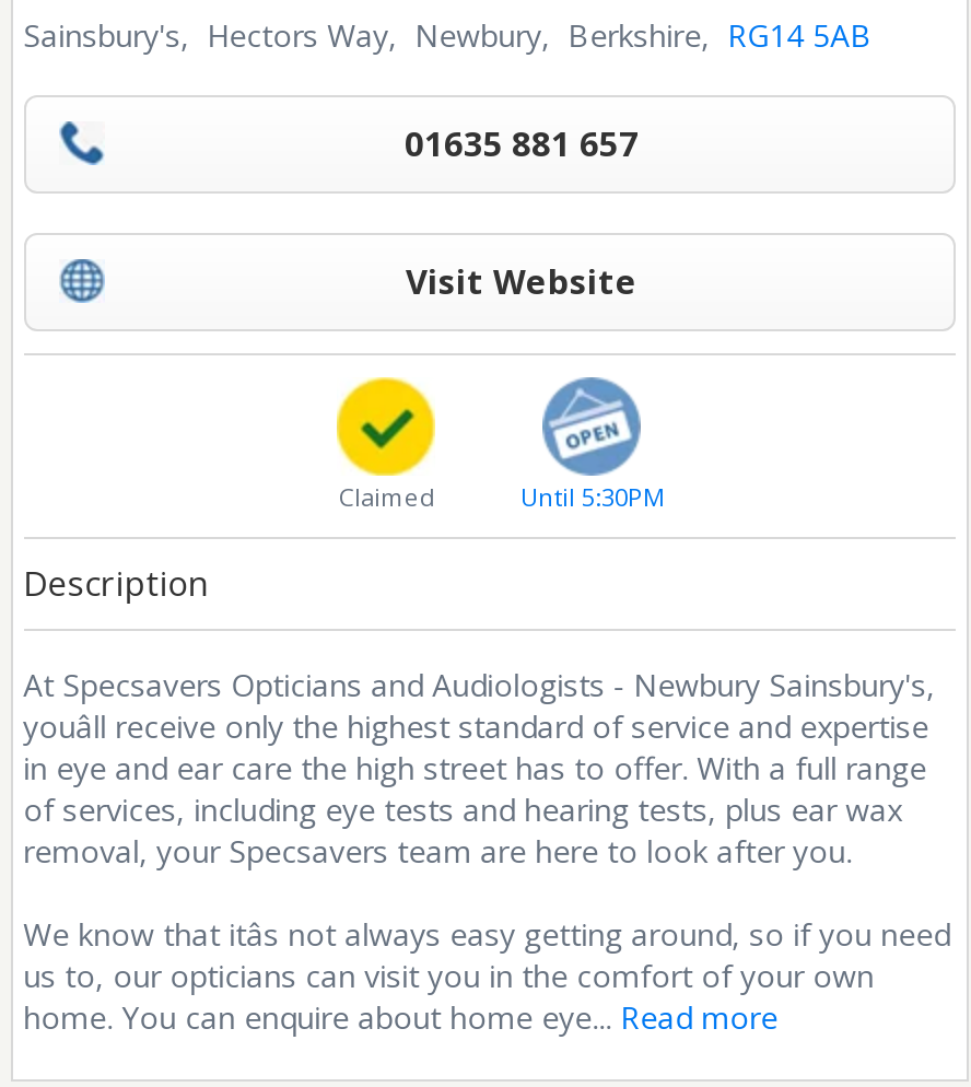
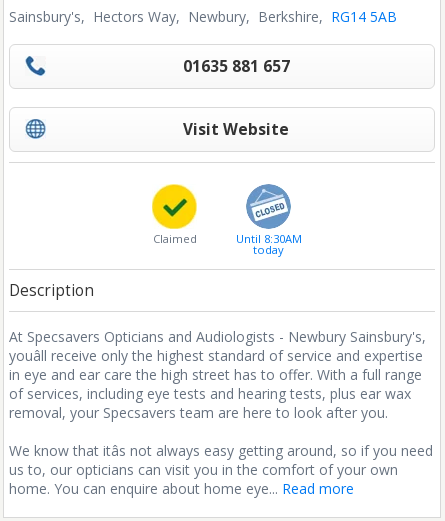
- Until 5:30PM
+ Until 8:30AM
+ today
